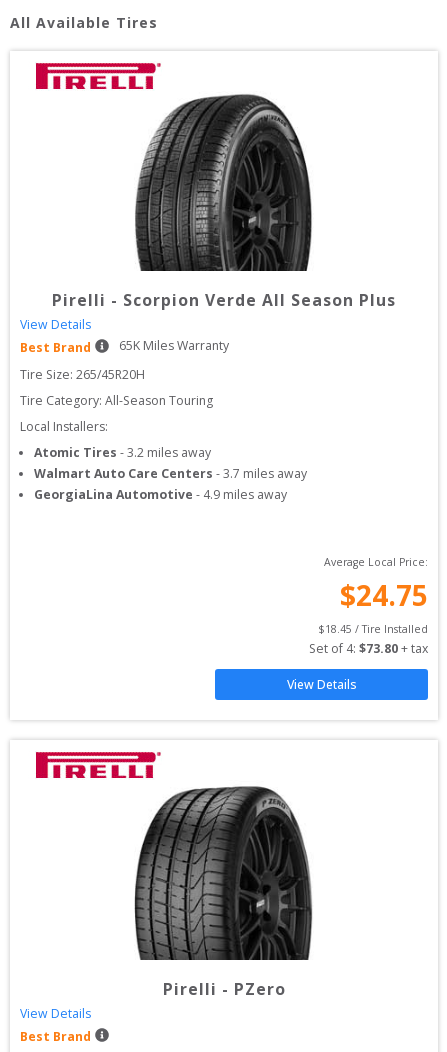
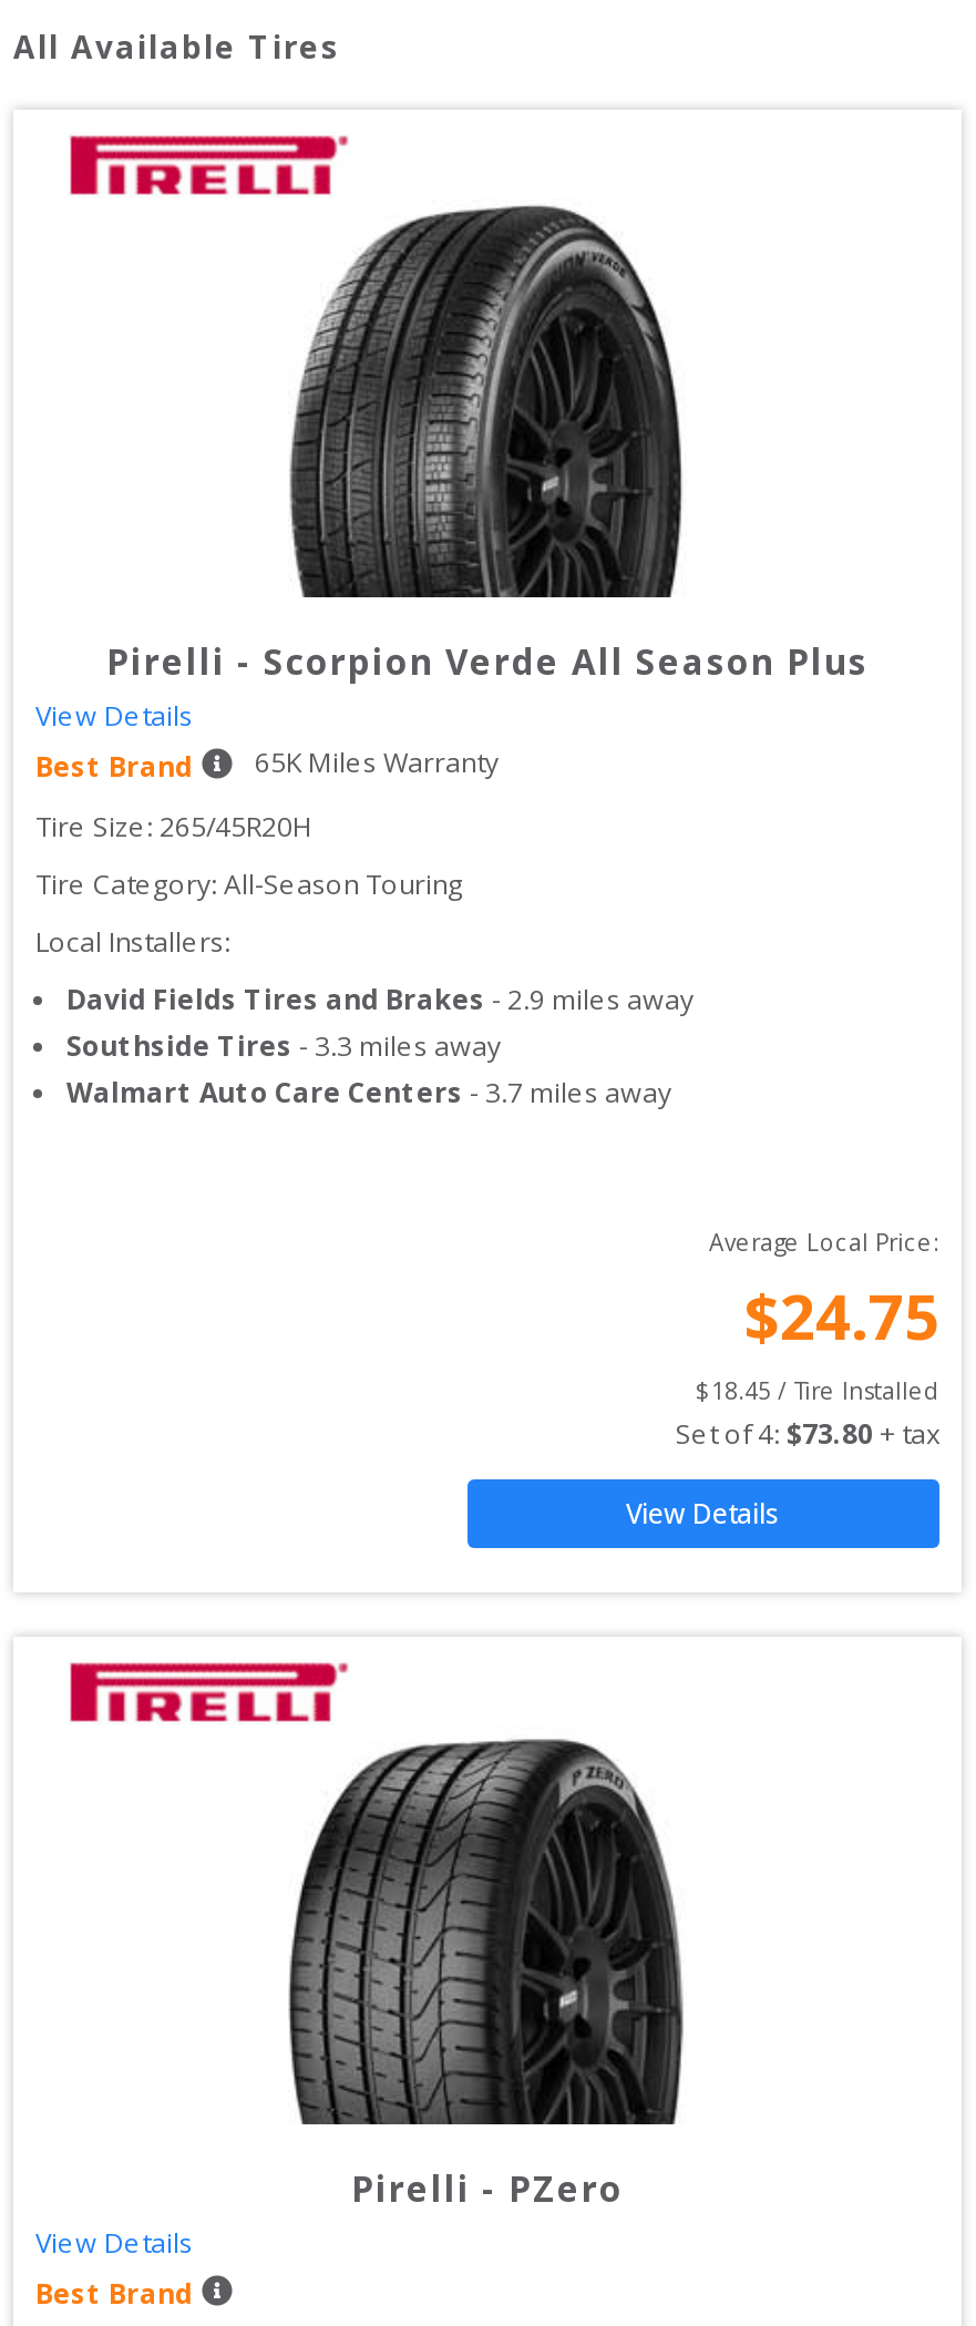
- Atomic Tires - 3.2 miles away
+ David Fields Tires and Brakes - 2.9 miles away
+ Southside Tires - 3.3 miles away

moved down: Walmart Auto Care Centers - 3.7 miles away

- GeorgiaLina Automotive - 4.9 miles away
